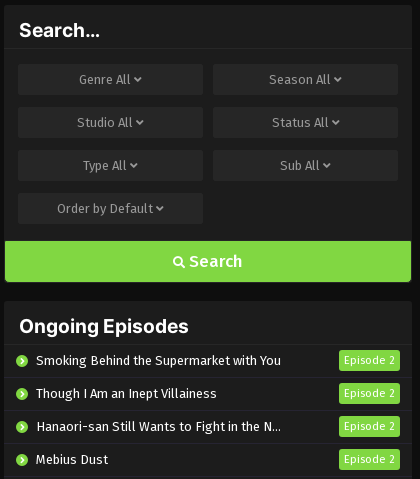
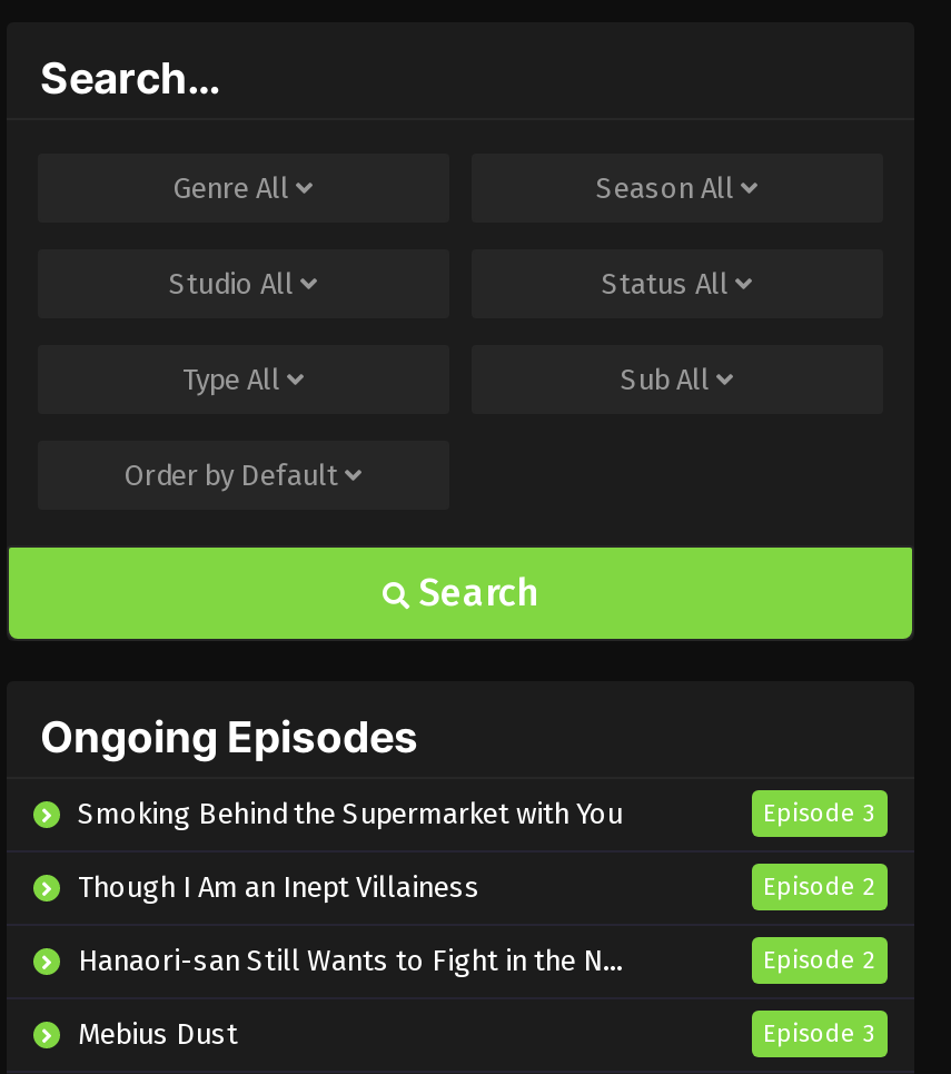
- Episode 2
+ Episode 3

- Episode 2
+ Episode 3
